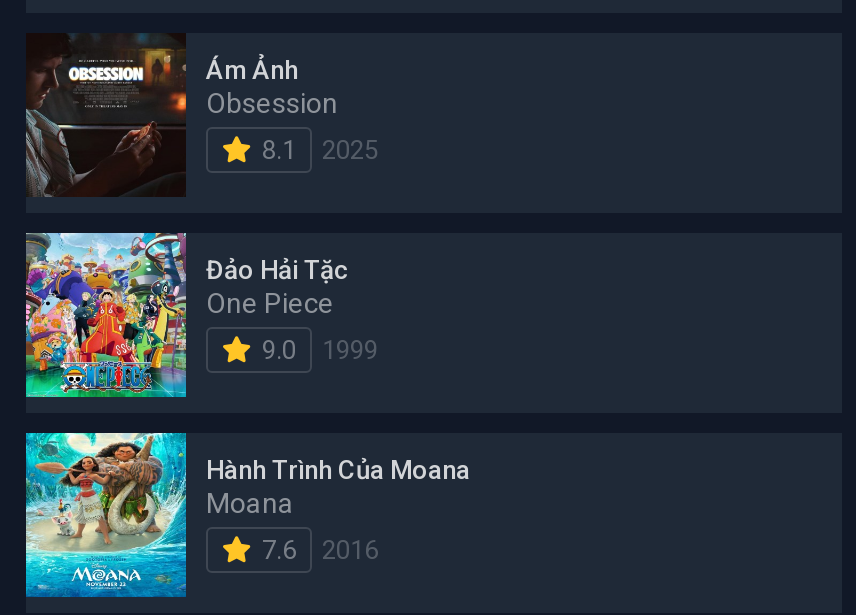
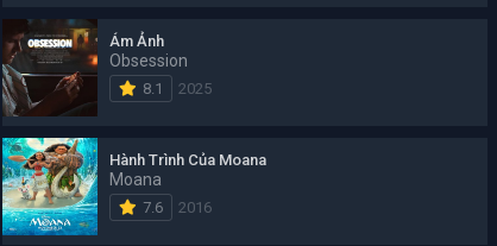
- [image]
- Đảo Hải Tặc
- One Piece
- 9.0
- 1999
